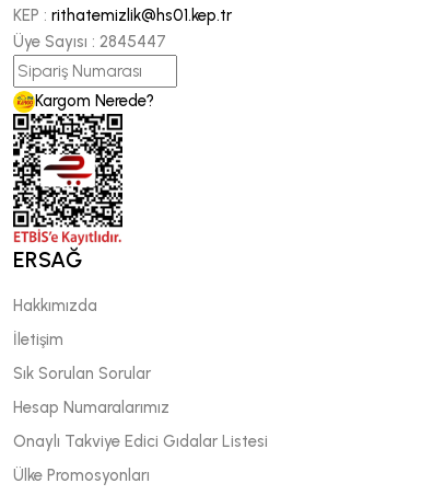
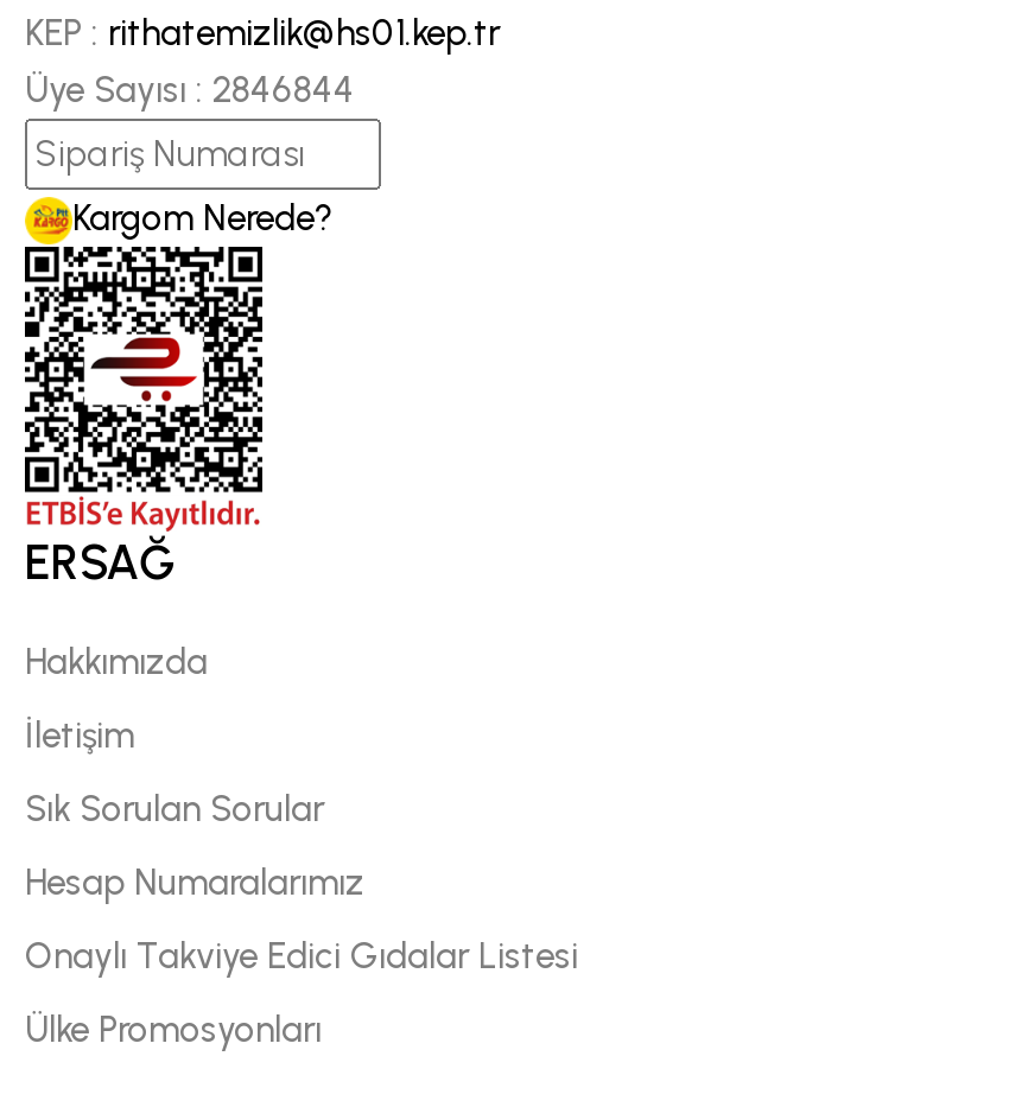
- Üye Sayısı : 2845447
+ Üye Sayısı : 2846844
